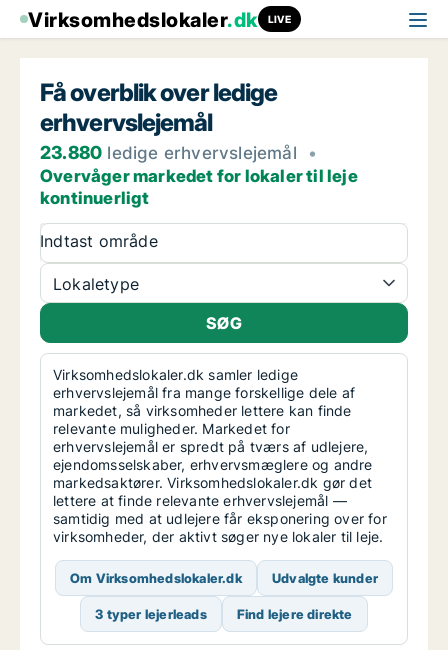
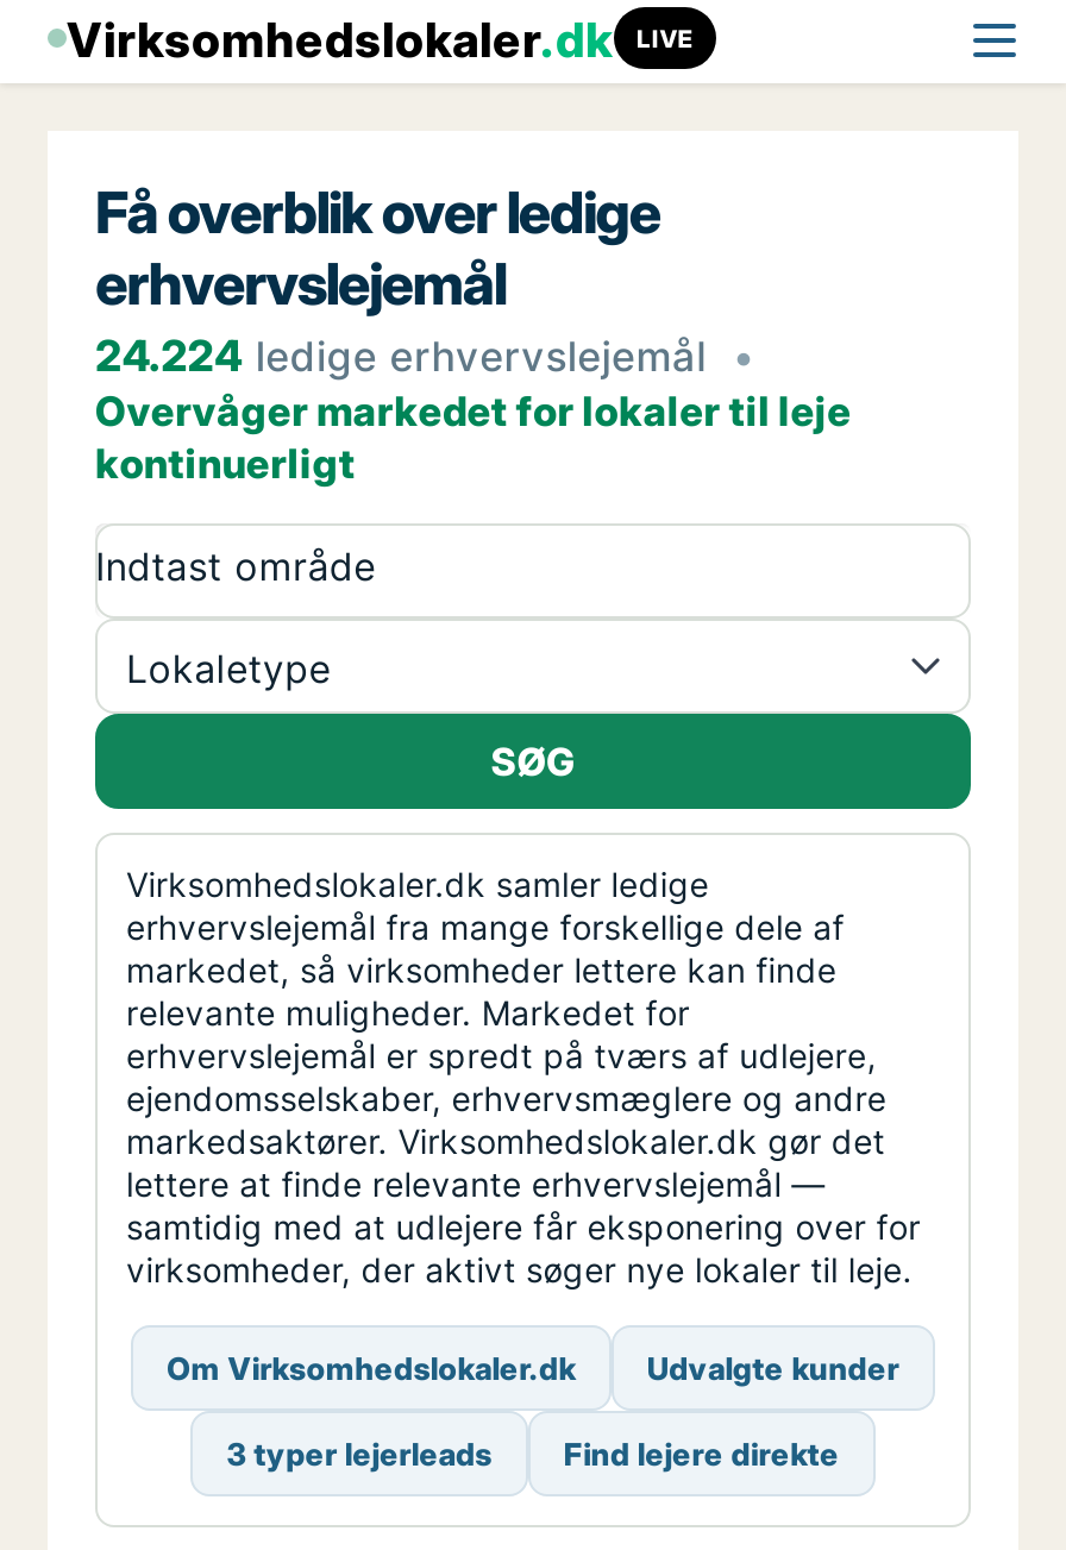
- 23.880 ledige erhvervslejemål •
+ 24.224 ledige erhvervslejemål •
